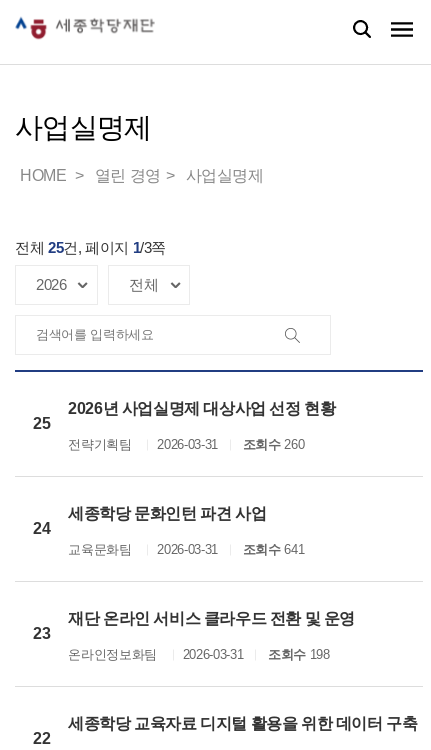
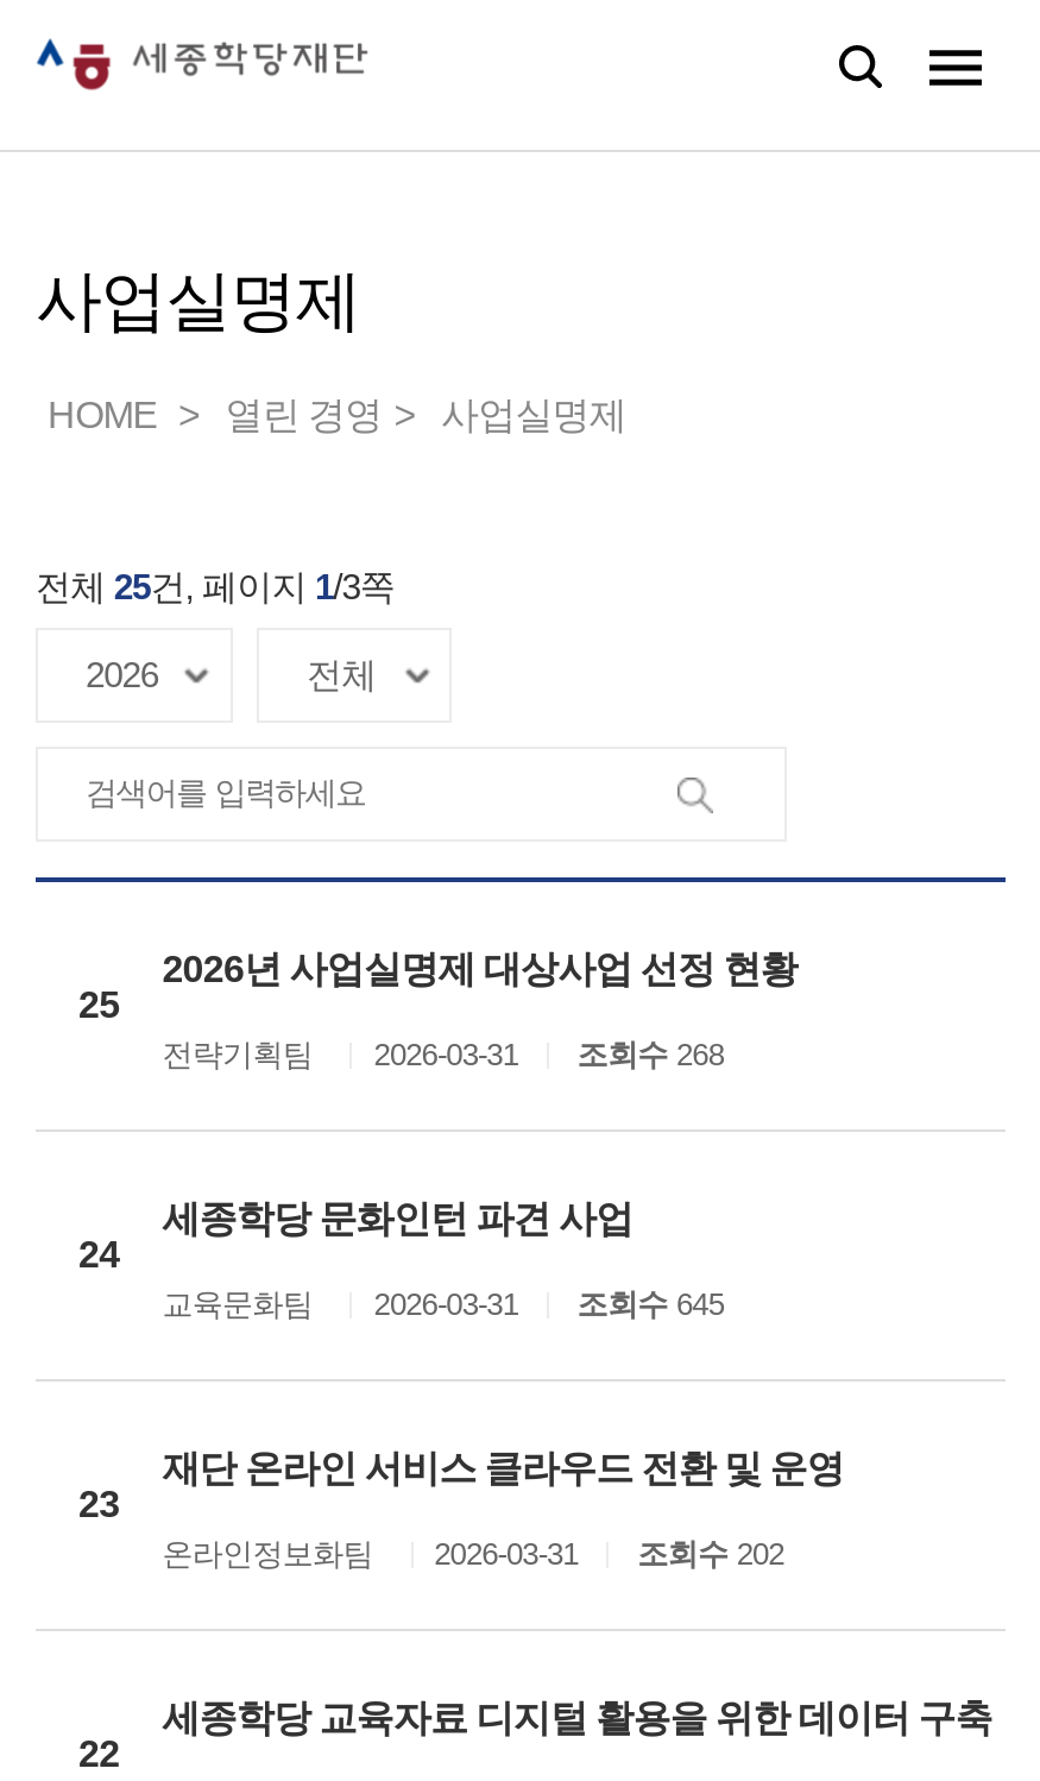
- 전략기획팀 2026-03-31 조회수 260
+ 전략기획팀 2026-03-31 조회수 268

- 교육문화팀 2026-03-31 조회수 641
+ 교육문화팀 2026-03-31 조회수 645

- 온라인정보화팀 2026-03-31 조회수 198
+ 온라인정보화팀 2026-03-31 조회수 202
